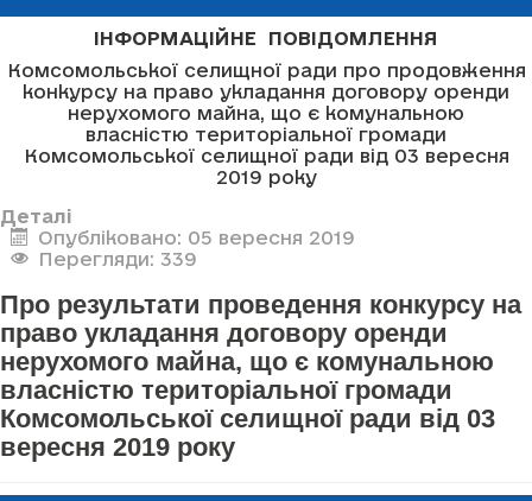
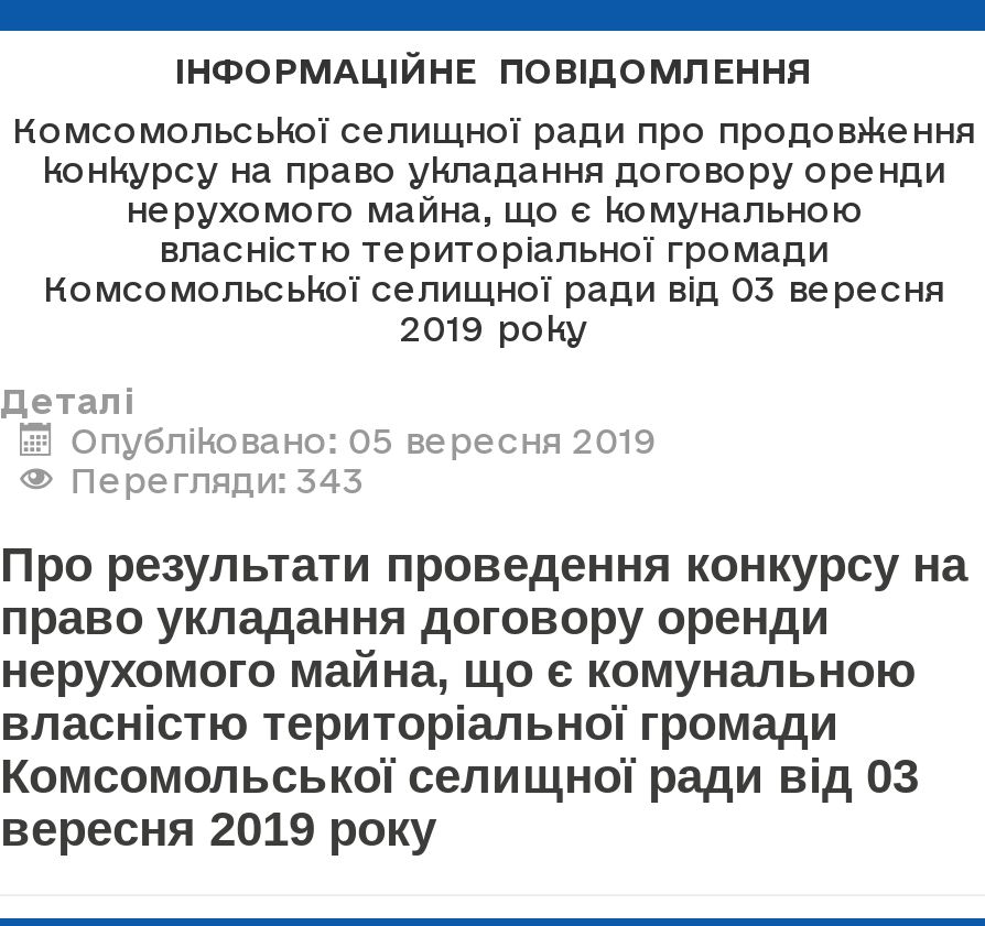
- Перегляди: 339
+ Перегляди: 343
